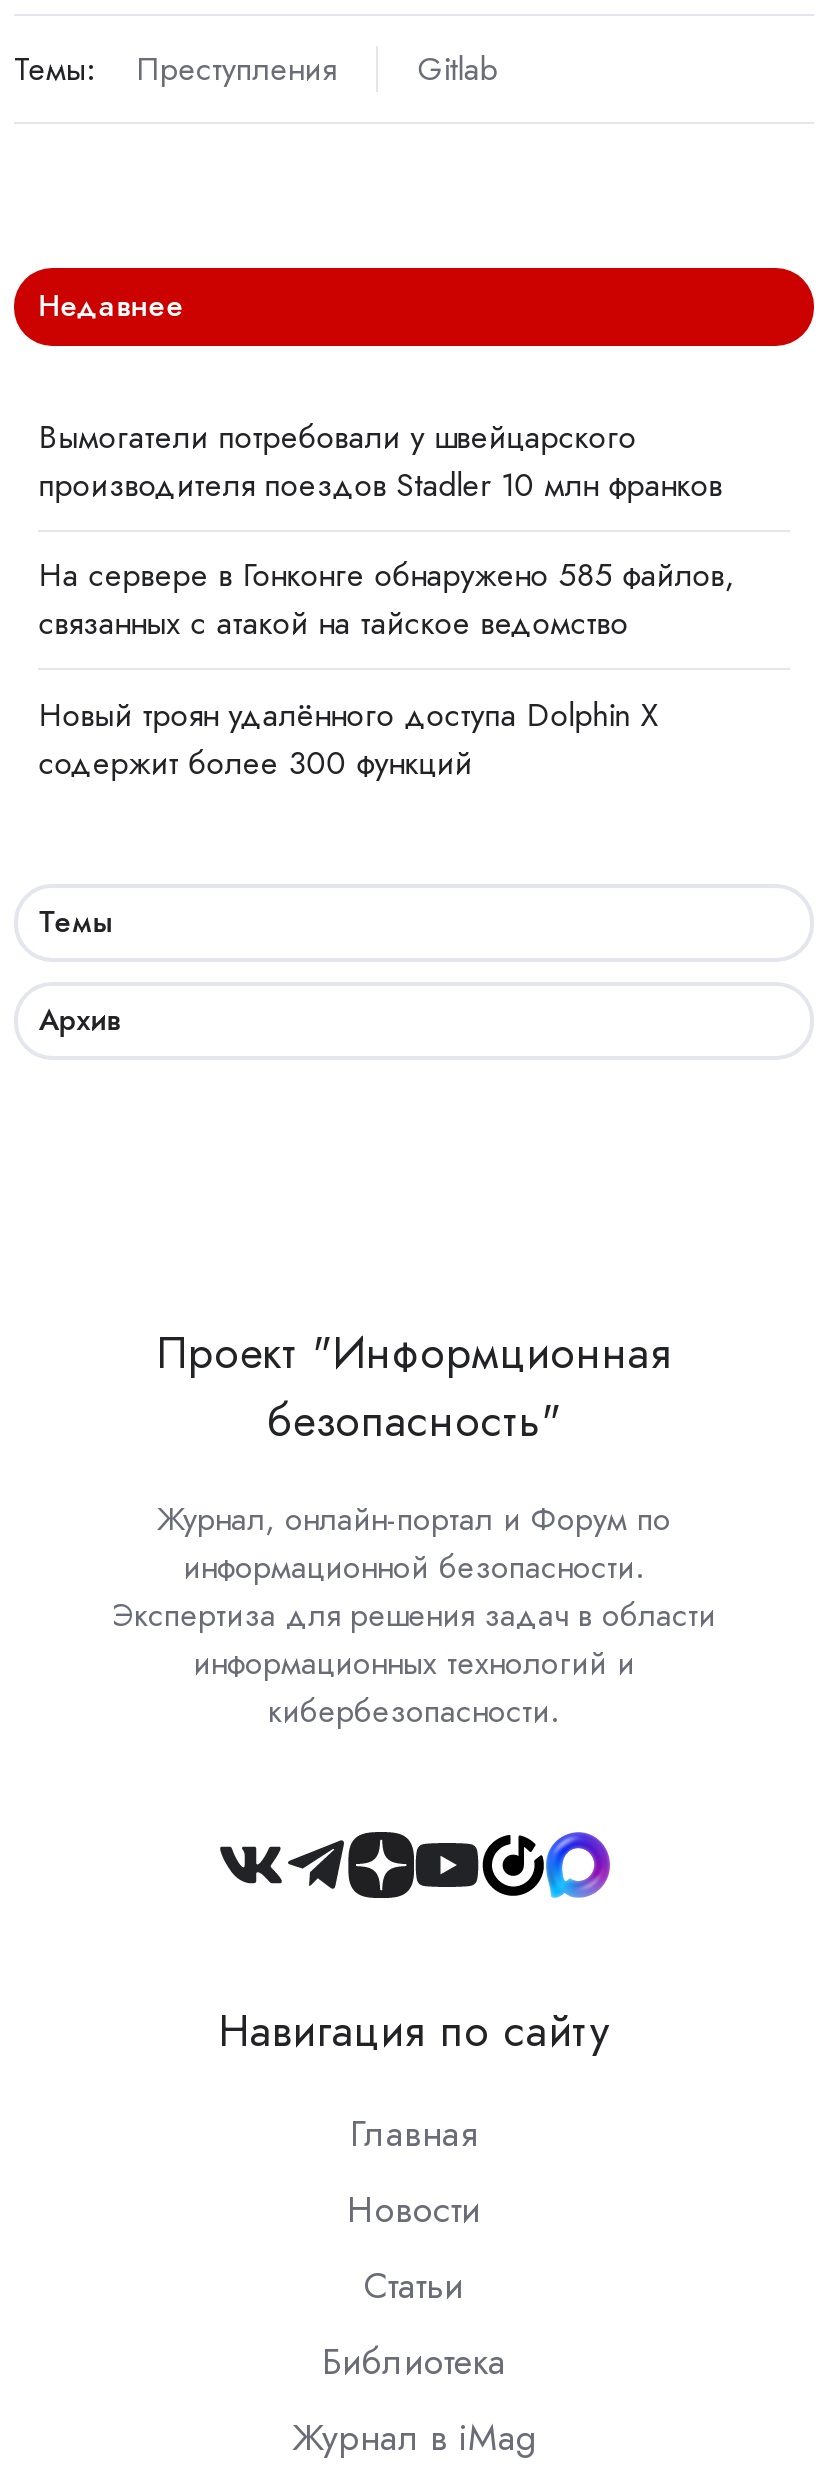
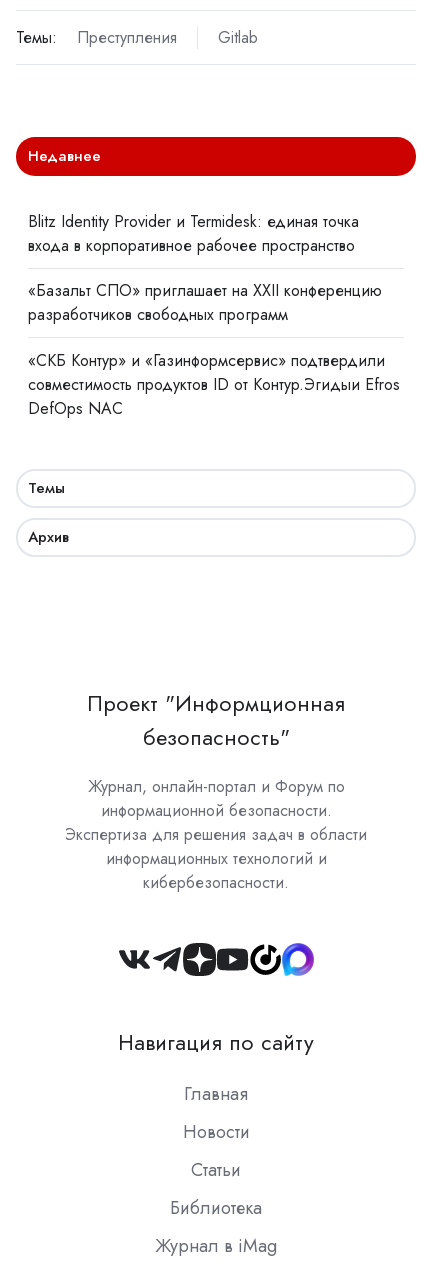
- Вымогатели потребовали у швейцарского
- производителя поездов Stadler 10 млн франков
+ Blitz Identity Provider и Termidesk: единая точка
+ входа в корпоративное рабочее пространство

- На сервере в Гонконге обнаружено 585 файлов,
- связанных с атакой на тайское ведомство
+ «Базальт СПО» приглашает на XXII конференцию
+ разработчиков свободных программ

- Новый троян удалённого доступа Dolphin X
- содержит более 300 функций
+ «СКБ Контур» и «Газинформсервис» подтвердили
+ совместимость продуктов ID от Контур.Эгидыи Efros
+ DefOps NAC
